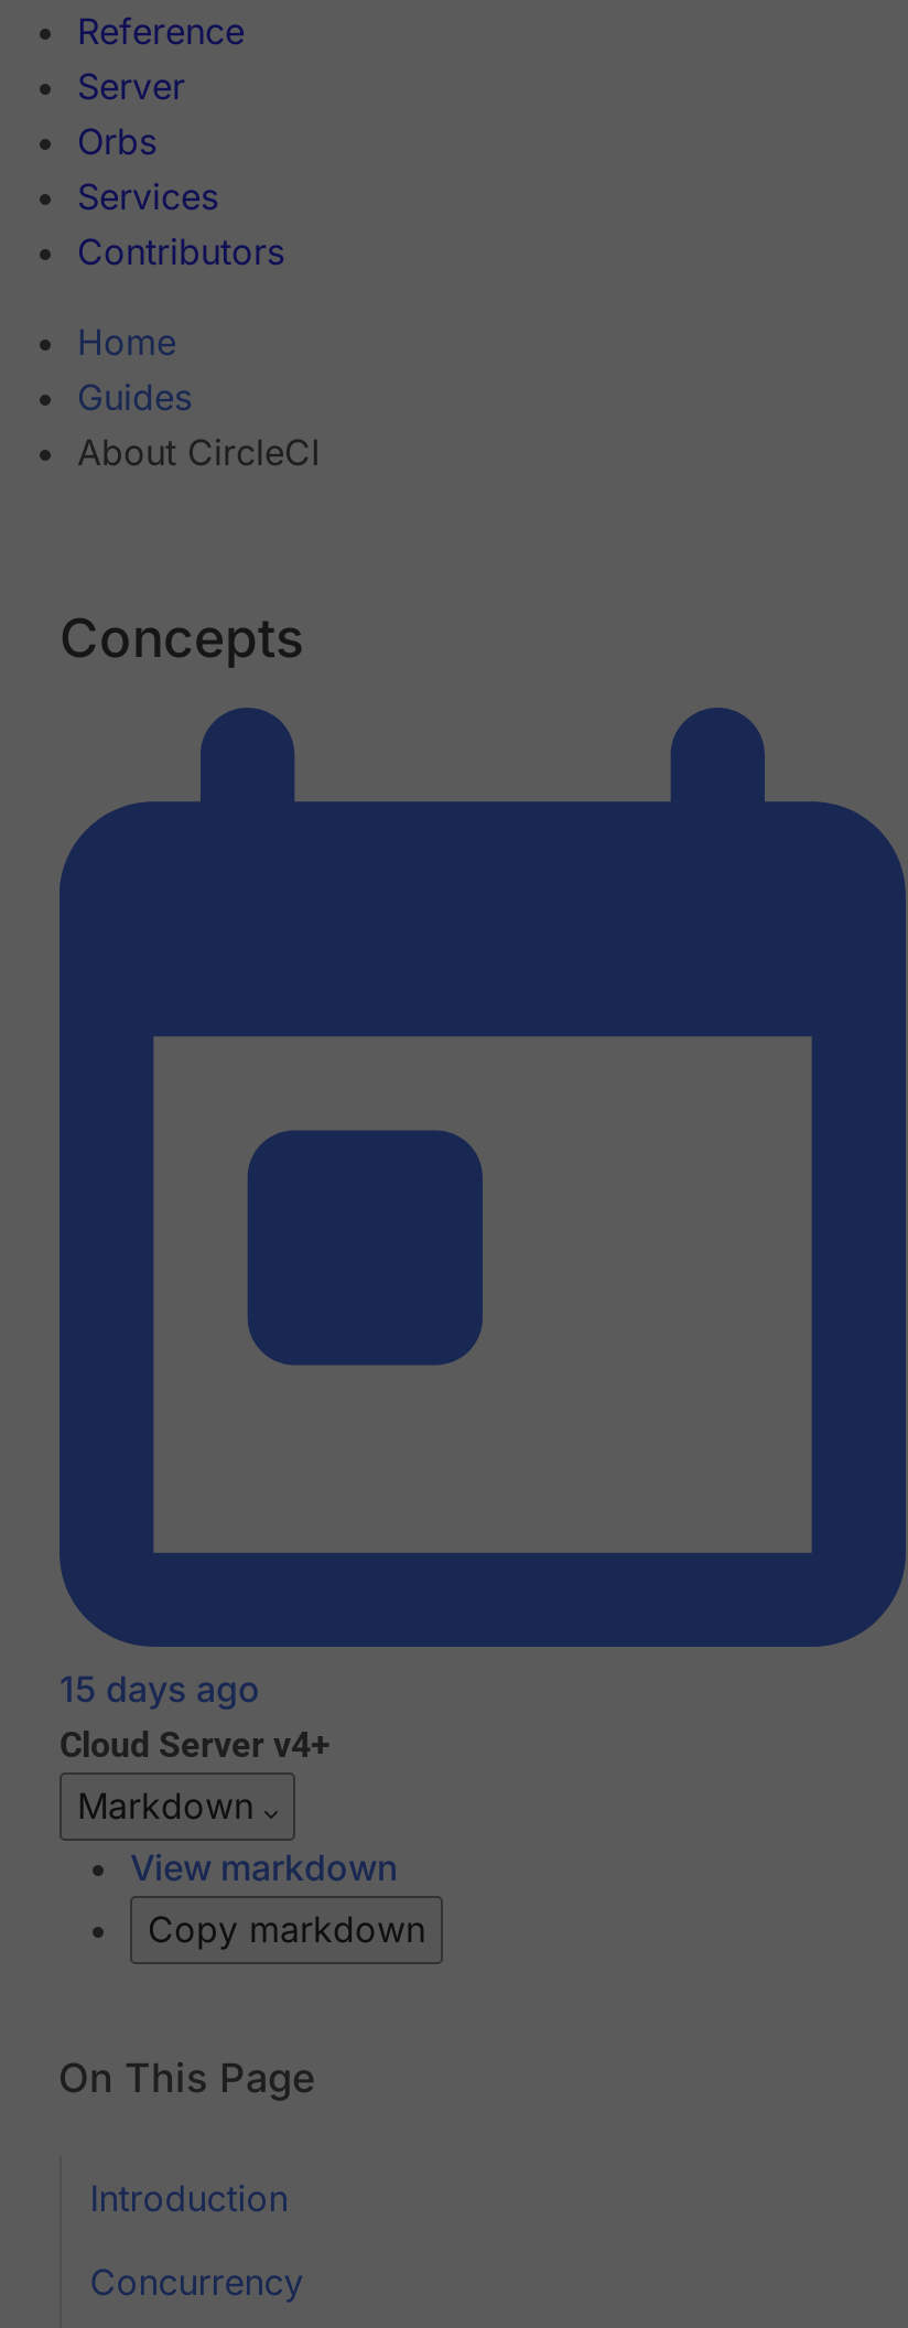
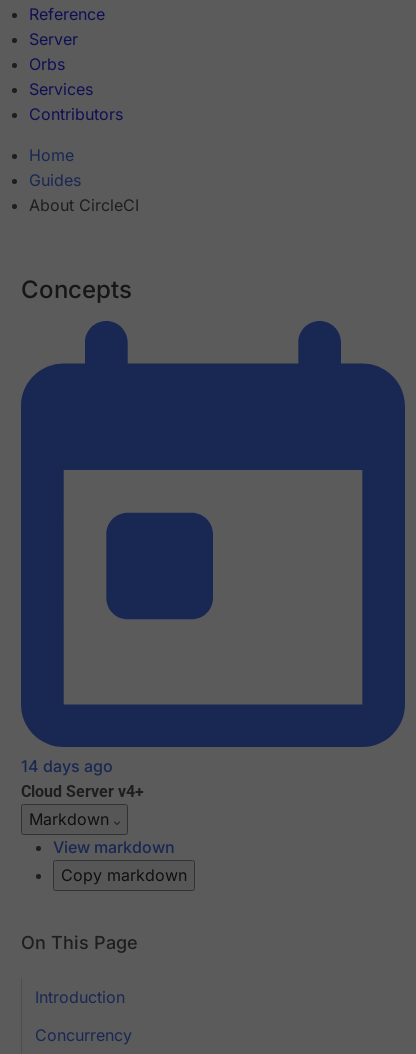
- 15 days ago
+ 14 days ago
